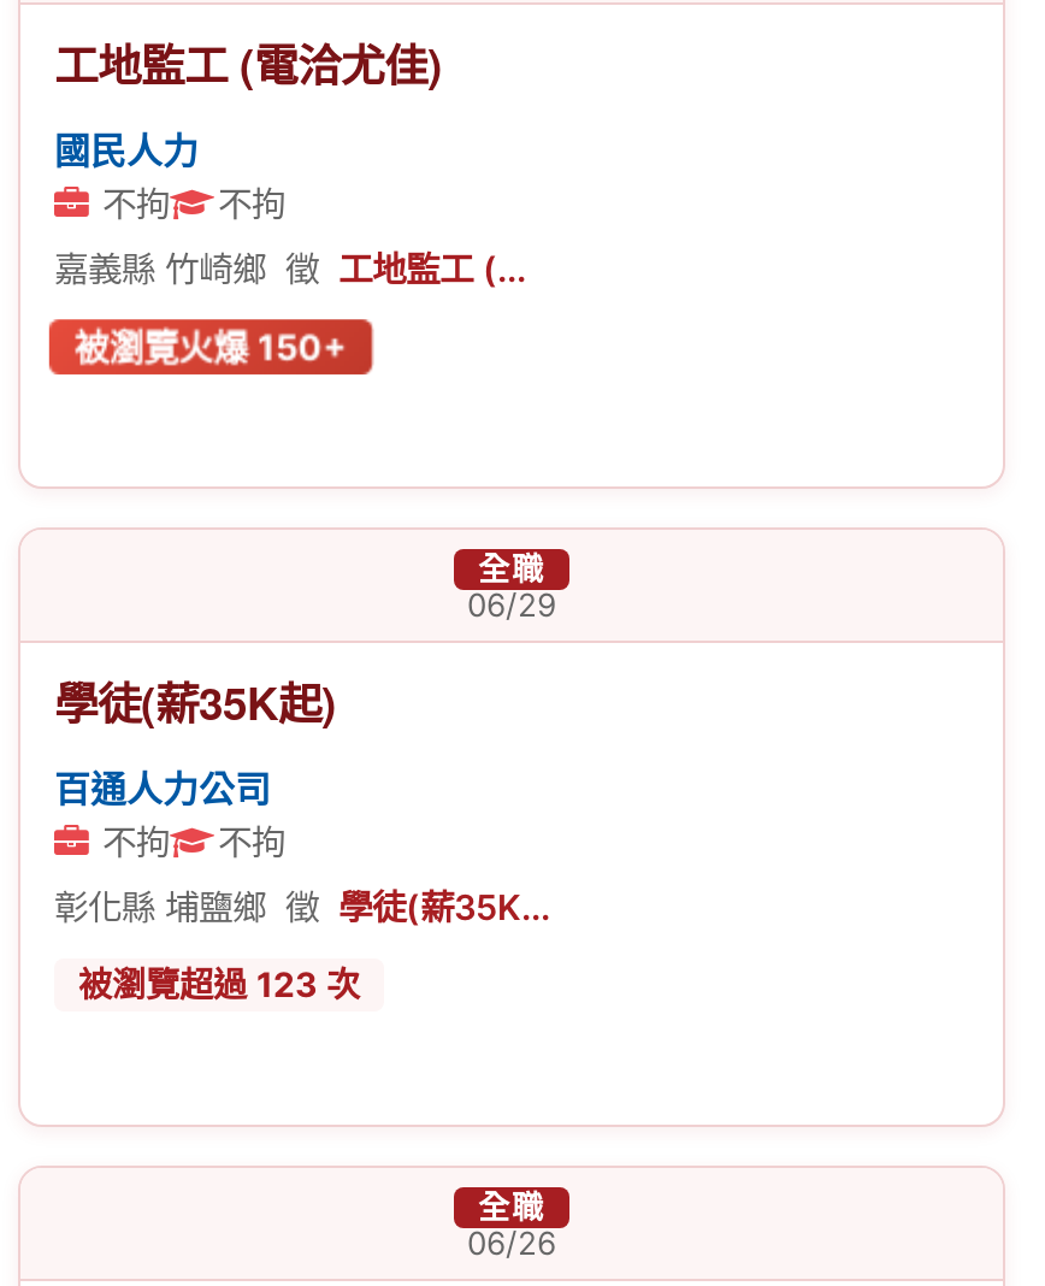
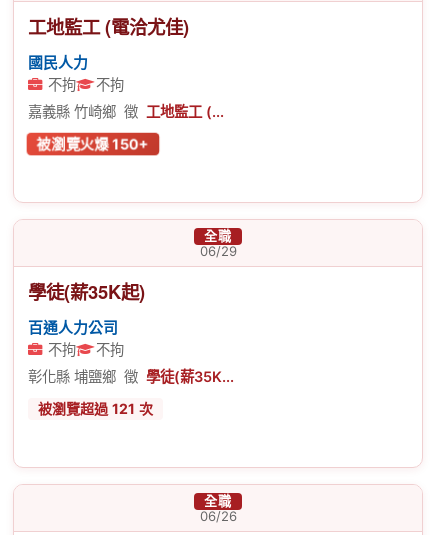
- 被瀏覽超過123次
+ 被瀏覽超過121次
